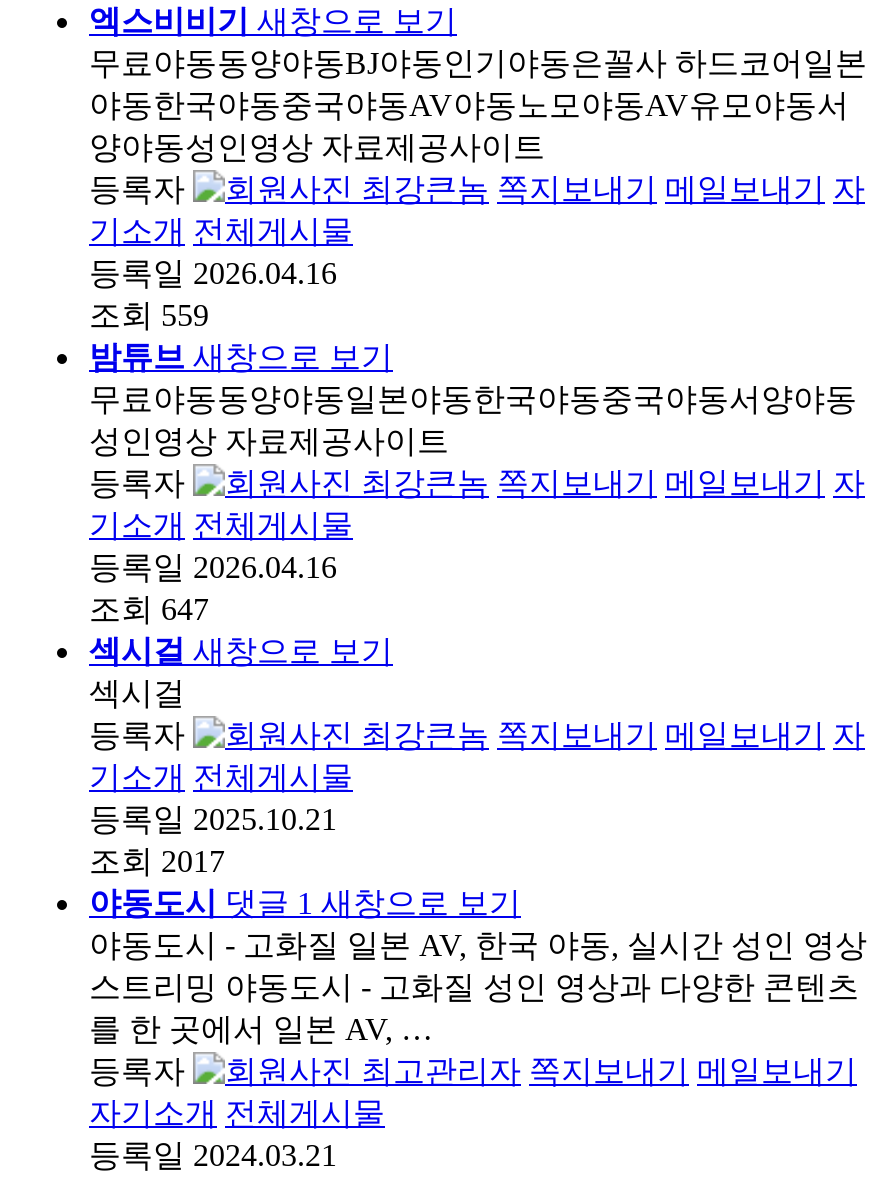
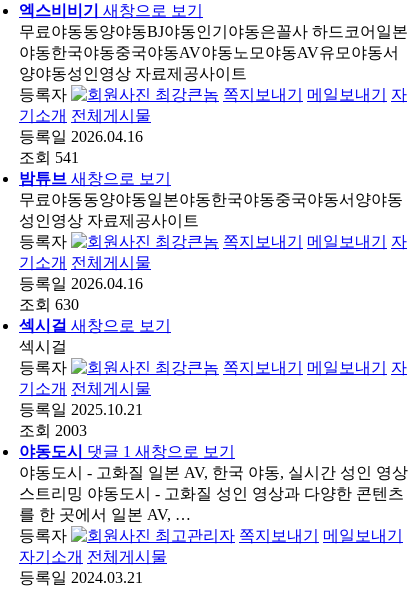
- 조회 559
+ 조회 541

- 조회 647
+ 조회 630

- 조회 2017
+ 조회 2003
